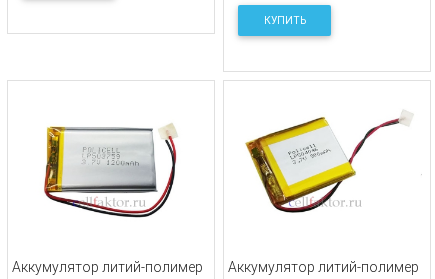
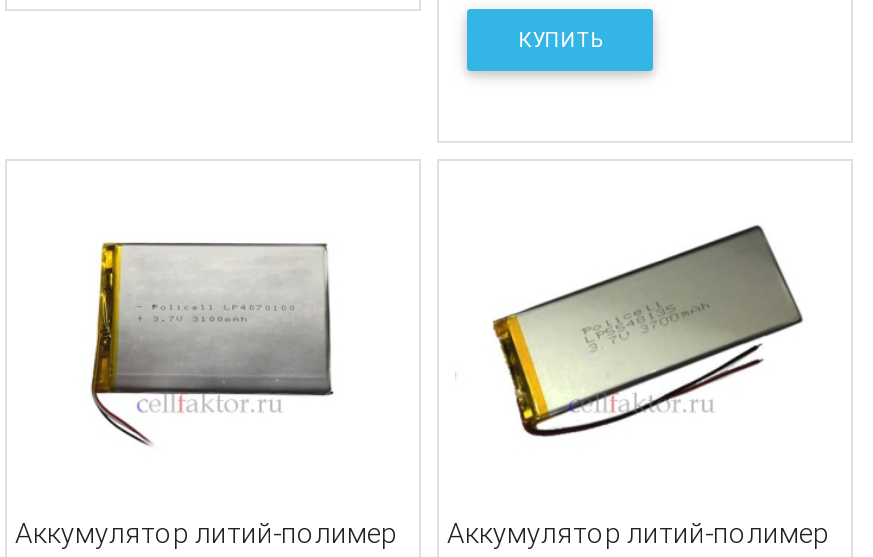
- [image]
+ [image]

- [image]
+ [image]
